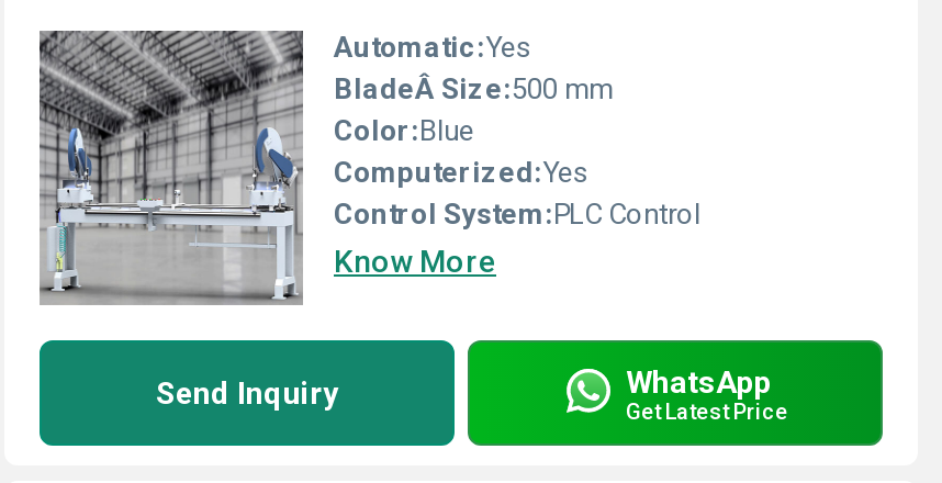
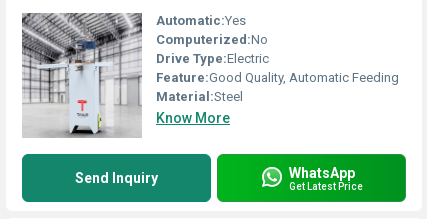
- [image]
- BladeÂ Size:500 mm
- Color:Blue
- Computerized:Yes
- Control System:PLC Control
+ [image]
+ Computerized:No
+ Drive Type:Electric
+ Feature:Good Quality, Automatic Feeding
+ Material:Steel
